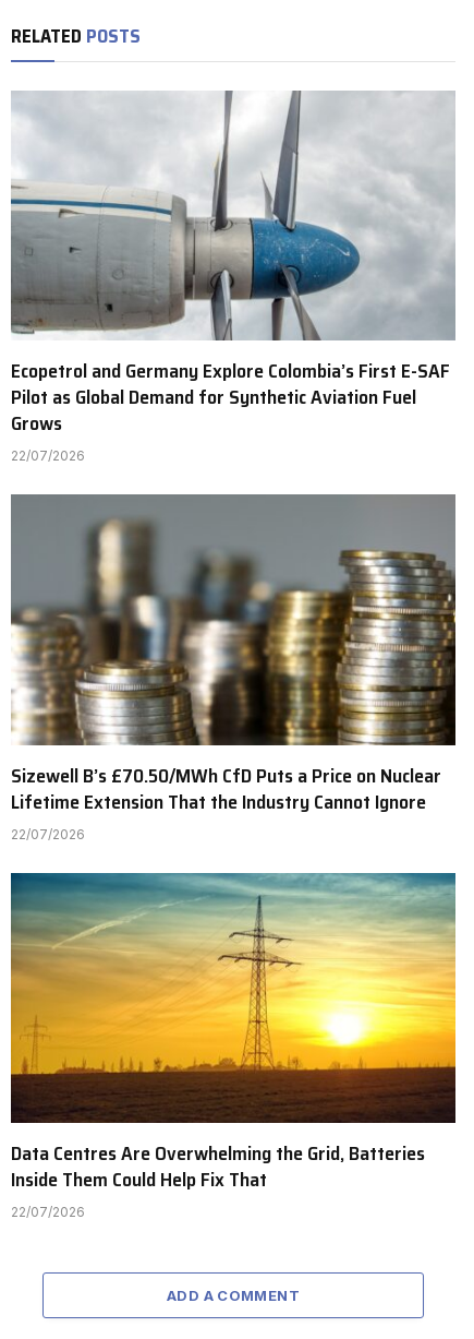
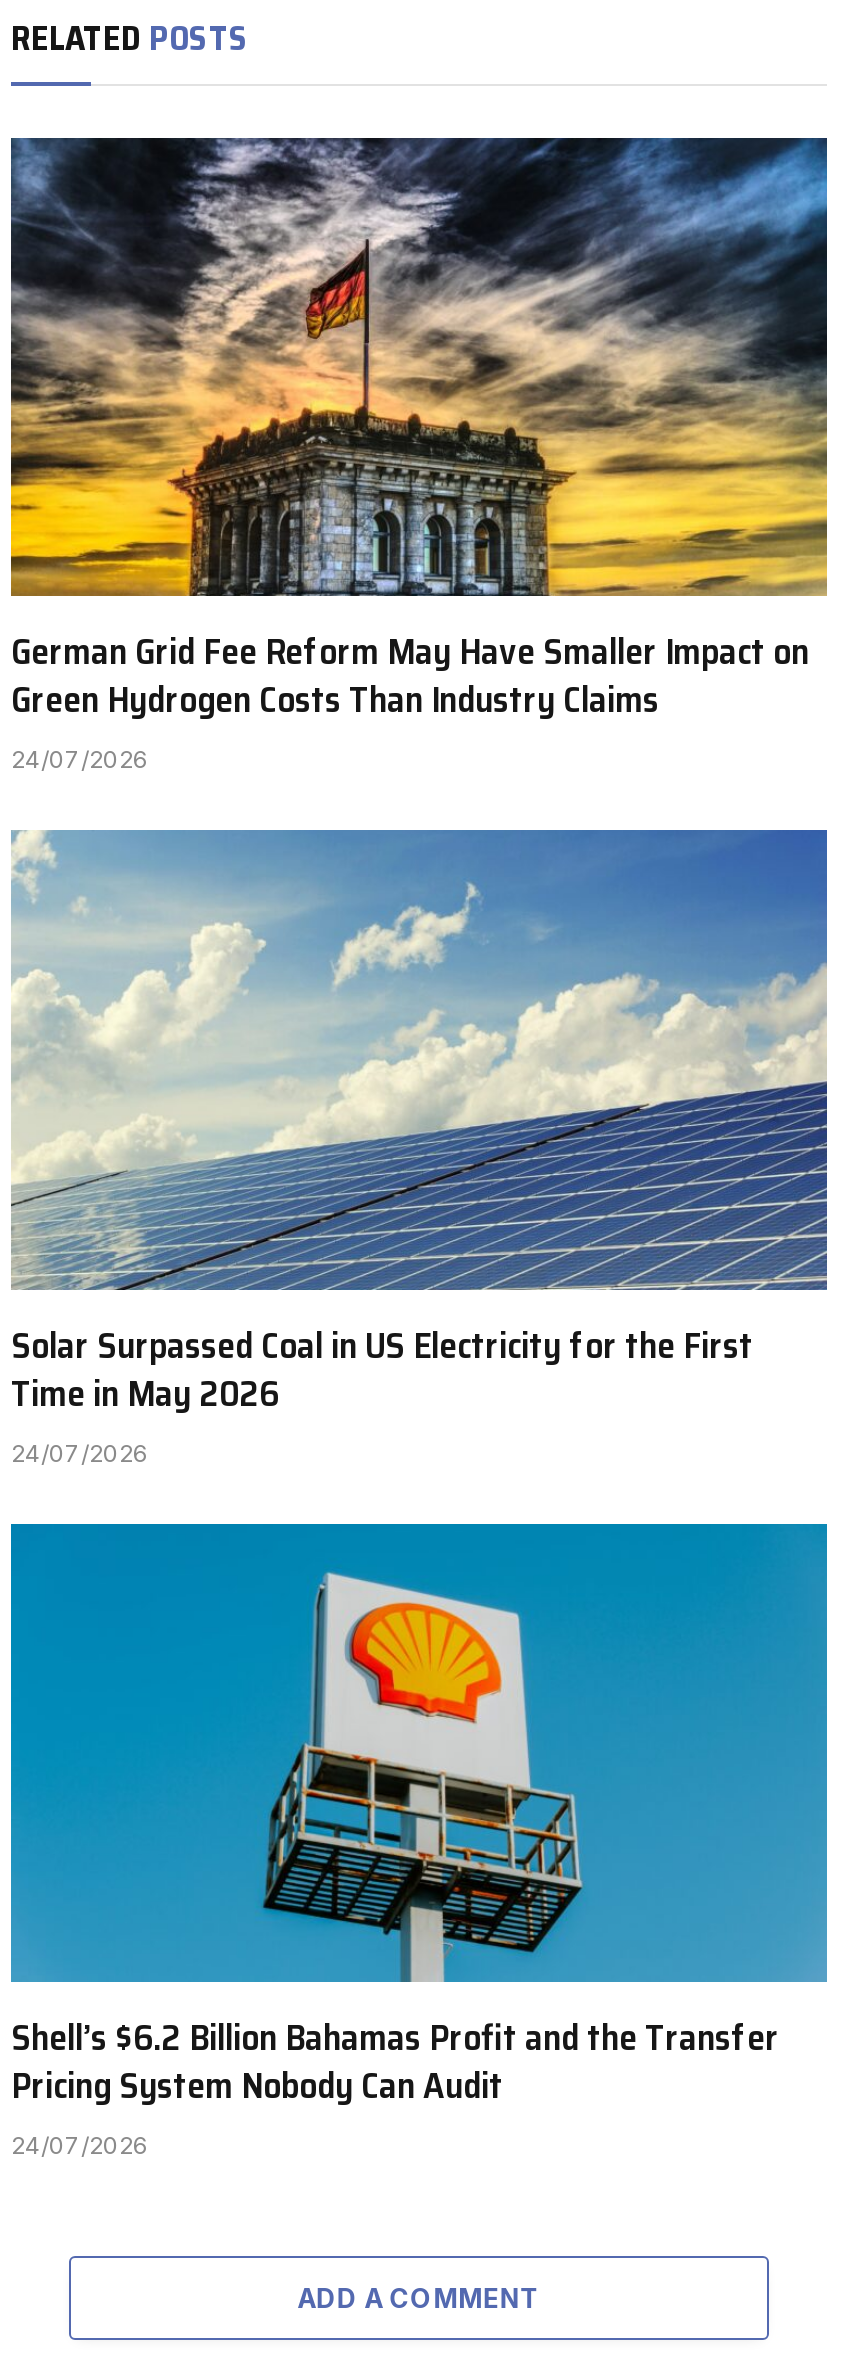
- [image]
- Ecopetrol and Germany Explore Colombia’s First E-SAF
- Pilot as Global Demand for Synthetic Aviation Fuel
- Grows
- 22/07/2026
+ [image]
+ German Grid Fee Reform May Have Smaller Impact on
+ Green Hydrogen Costs Than Industry Claims
+ 24/07/2026

- [image]
- Sizewell B’s £70.50/MWh CfD Puts a Price on Nuclear
- Lifetime Extension That the Industry Cannot Ignore
- 22/07/2026
+ [image]
+ Solar Surpassed Coal in US Electricity for the First
+ Time in May 2026
+ 24/07/2026

- [image]
- Data Centres Are Overwhelming the Grid, Batteries
- Inside Them Could Help Fix That
- 22/07/2026
+ [image]
+ Shell’s $6.2 Billion Bahamas Profit and the Transfer
+ Pricing System Nobody Can Audit
+ 24/07/2026
